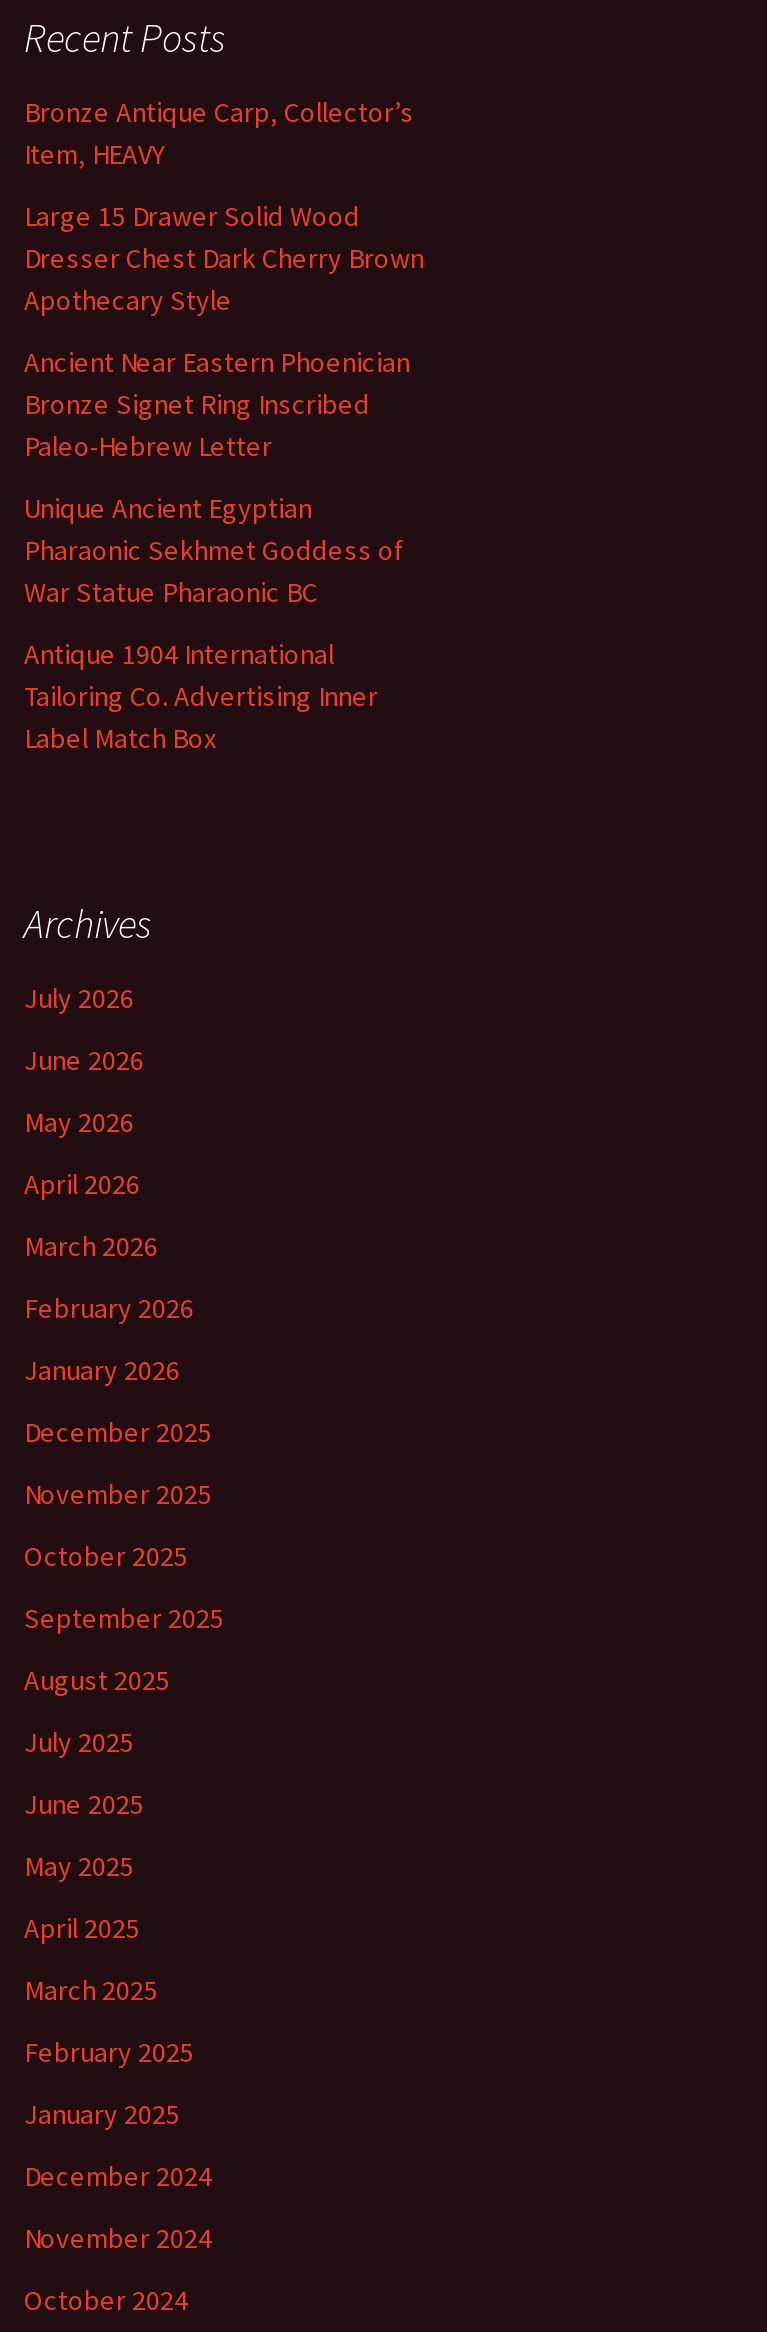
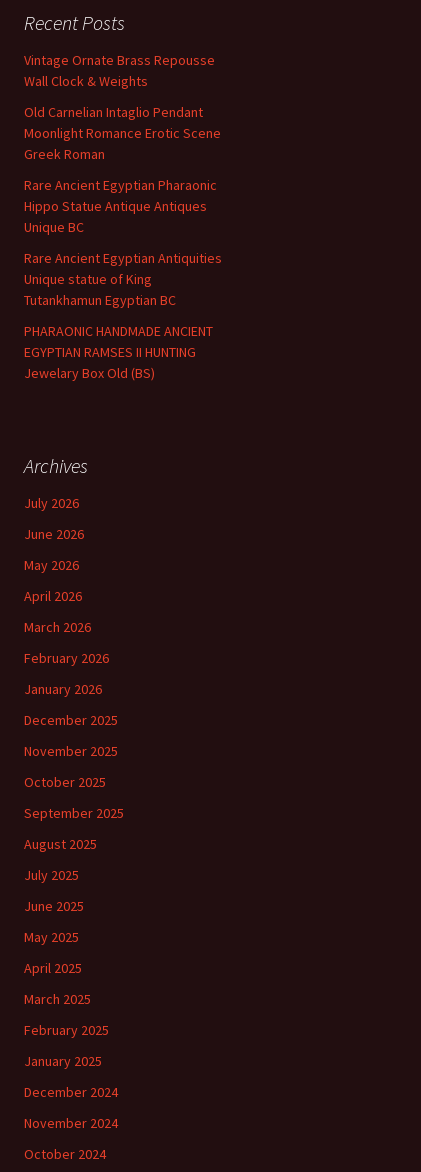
- Bronze Antique Carp, Collector’s
- Item, HEAVY
+ Vintage Ornate Brass Repousse
+ Wall Clock & Weights

- Large 15 Drawer Solid Wood
- Dresser Chest Dark Cherry Brown
- Apothecary Style
+ Old Carnelian Intaglio Pendant
+ Moonlight Romance Erotic Scene
+ Greek Roman

- Ancient Near Eastern Phoenician
- Bronze Signet Ring Inscribed
- Paleo-Hebrew Letter
+ Rare Ancient Egyptian Pharaonic
+ Hippo Statue Antique Antiques
+ Unique BC

- Unique Ancient Egyptian
- Pharaonic Sekhmet Goddess of
- War Statue Pharaonic BC
+ Rare Ancient Egyptian Antiquities
+ Unique statue of King
+ Tutankhamun Egyptian BC

- Antique 1904 International
- Tailoring Co. Advertising Inner
- Label Match Box
+ PHARAONIC HANDMADE ANCIENT
+ EGYPTIAN RAMSES II HUNTING
+ Jewelary Box Old (BS)
